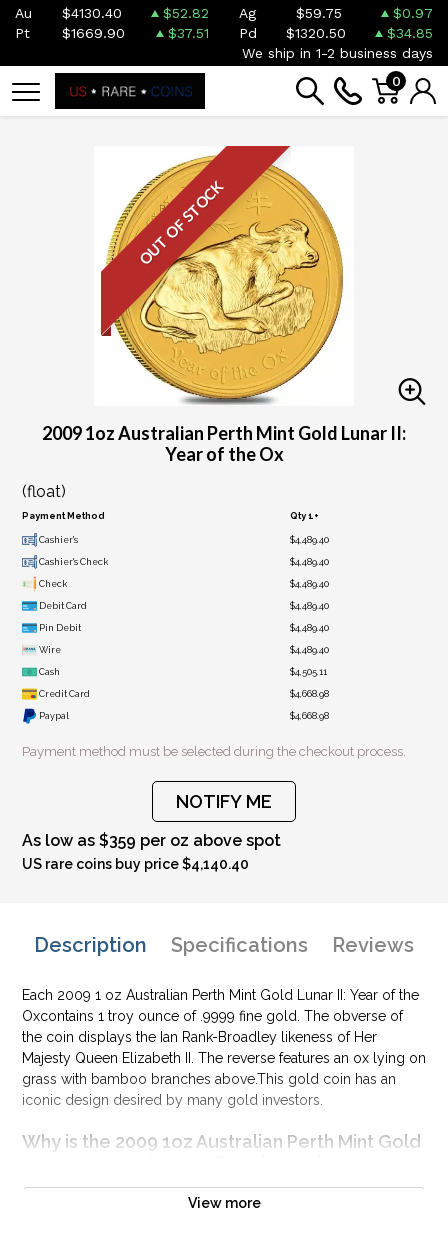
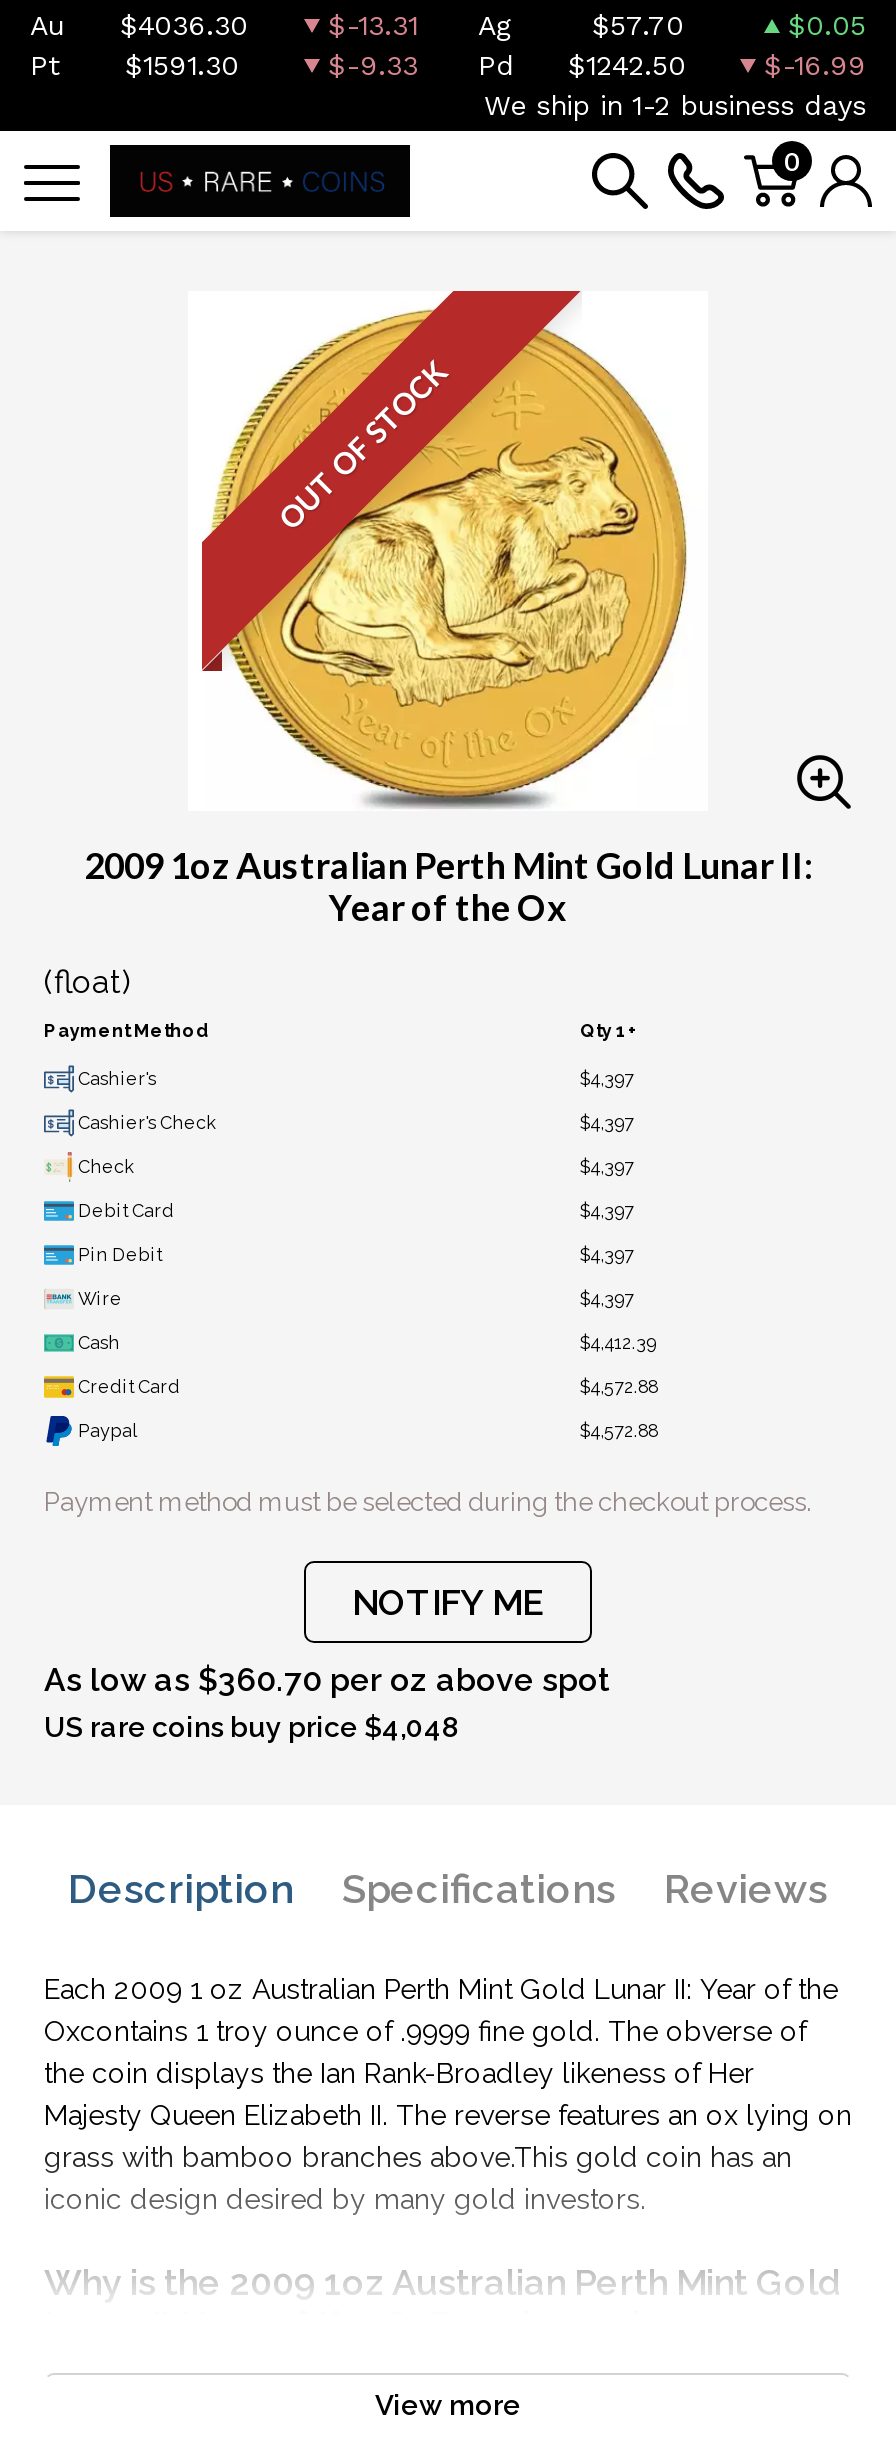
- Au $4130.40
+ Au $4036.30

- $52.82 Ag
+ $-13.31 Ag

- $59.75
+ $57.70

- $0.97
+ $0.05

- $1669.90
+ $1591.30

- $37.51
+ $-9.33

- $1320.50
+ $1242.50

- $34.85
+ $-16.99

- $4,489.40
+ $4,397

- $4,489.40
+ $4,397

- $4,489.40
+ $4,397

- $4,489.40
+ $4,397

- $4,489.40
+ $4,397

- $4,489.40
+ $4,397

- $4,505.11
+ $4,412.39

- $4,668.98
+ $4,572.88

- $4,668.98
+ $4,572.88

- As low as $359 per oz above spot
+ As low as $360.70 per oz above spot

- US rare coins buy price $4,140.40
+ US rare coins buy price $4,048
